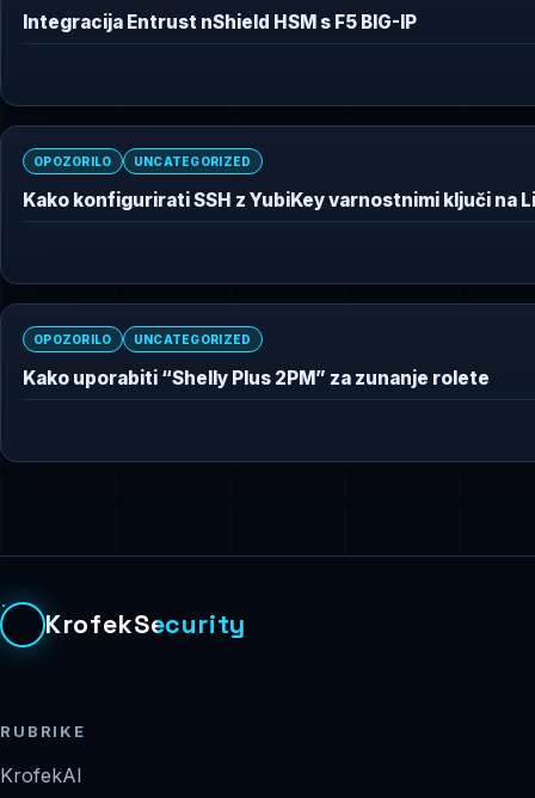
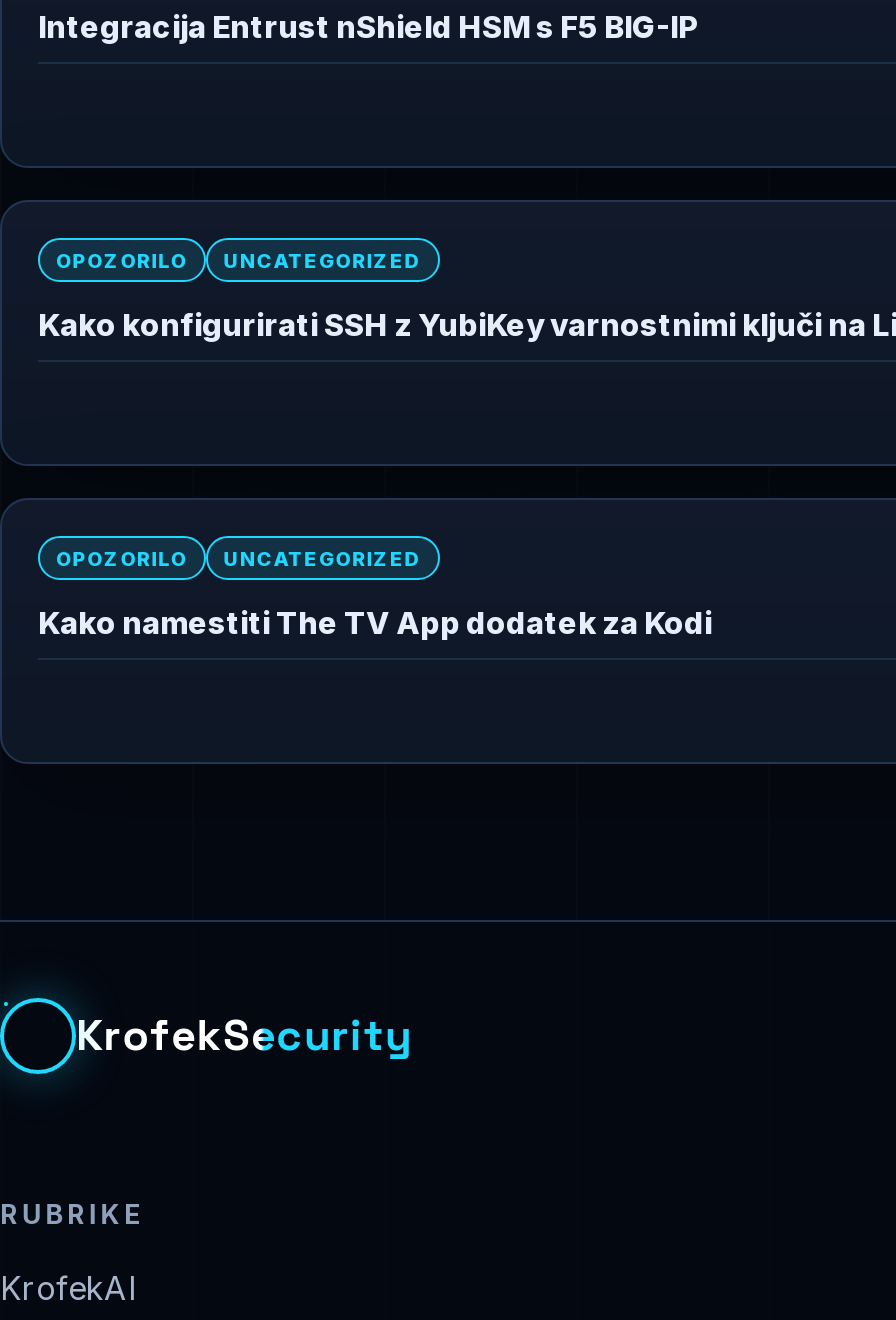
- Kako uporabiti “Shelly Plus 2PM” za zunanje rolete
+ Kako namestiti The TV App dodatek za Kodi
